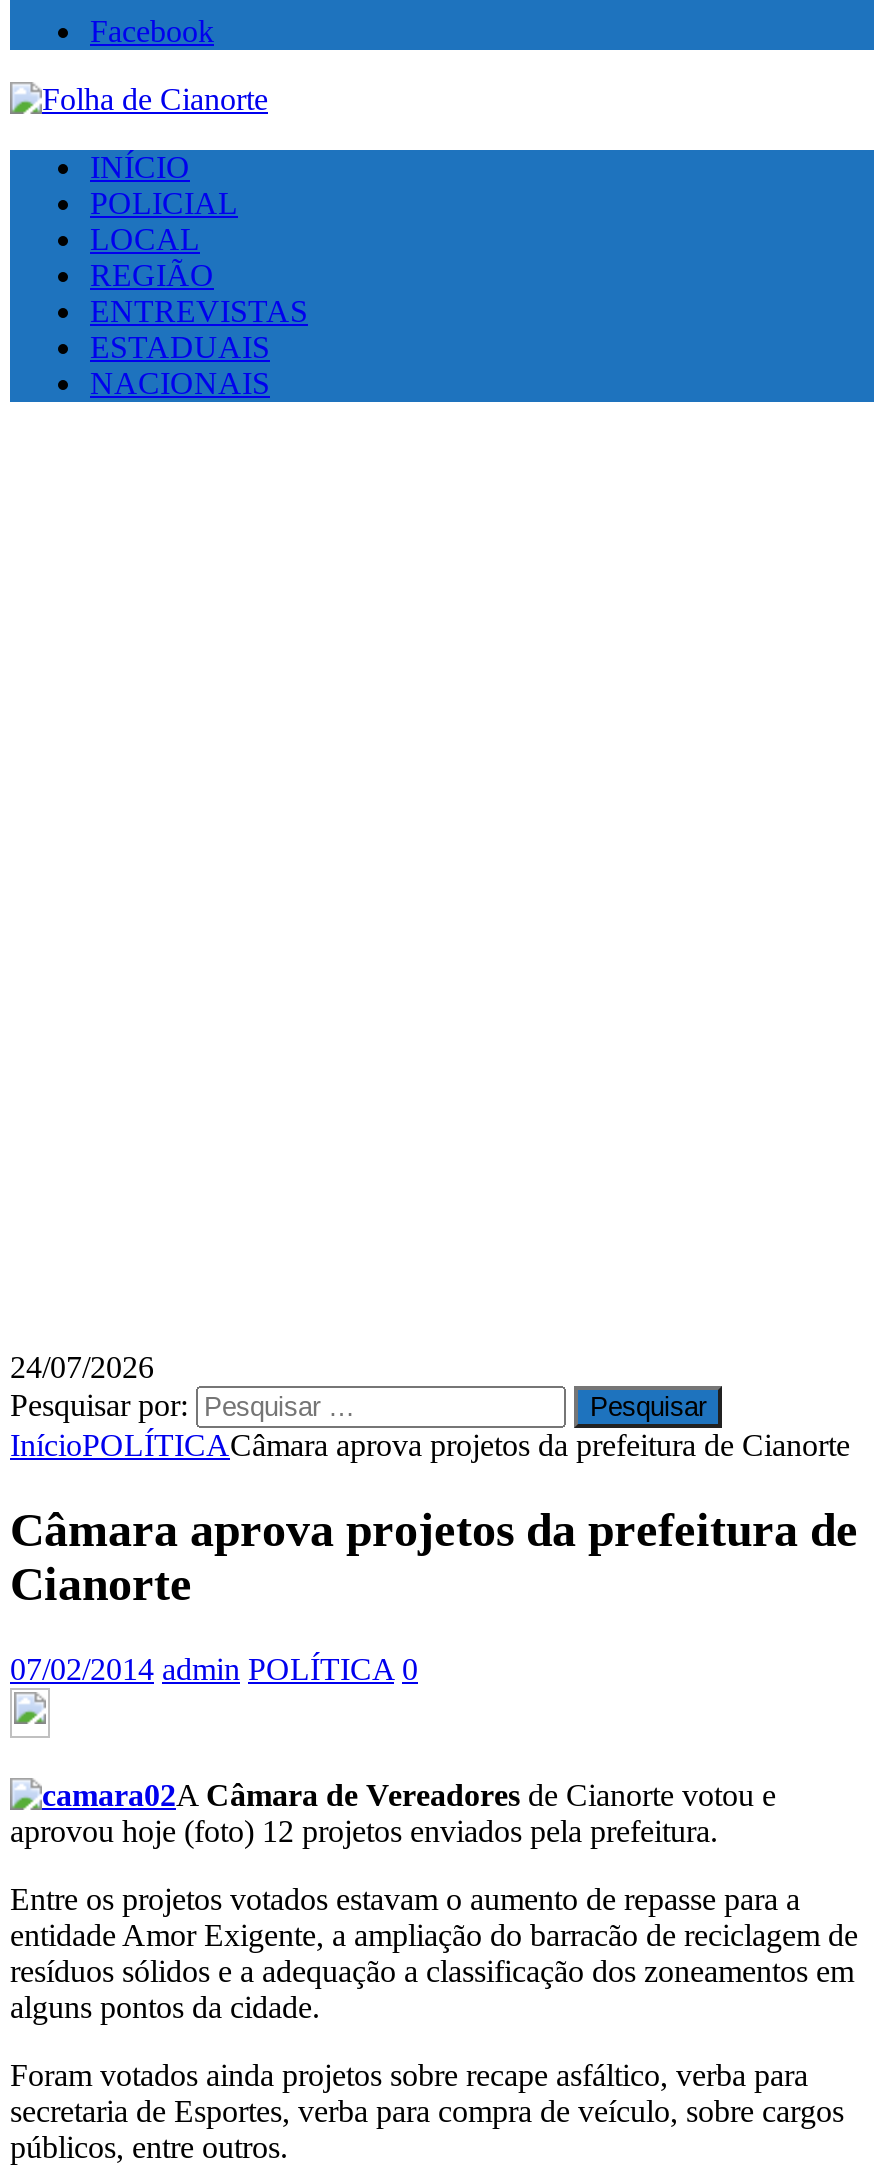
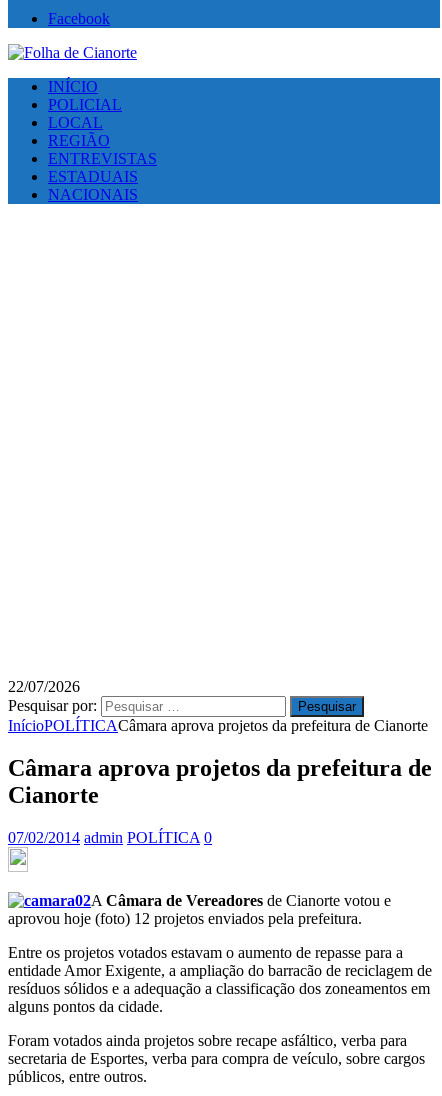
- 24/07/2026
+ 22/07/2026
